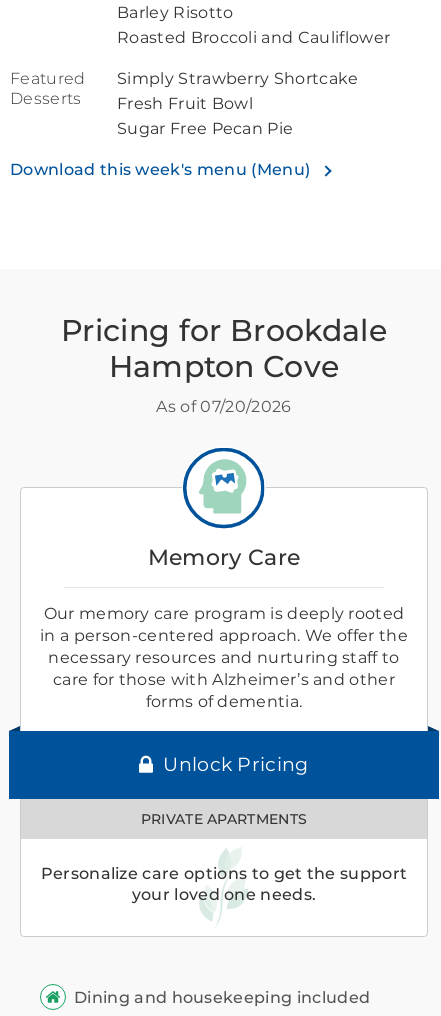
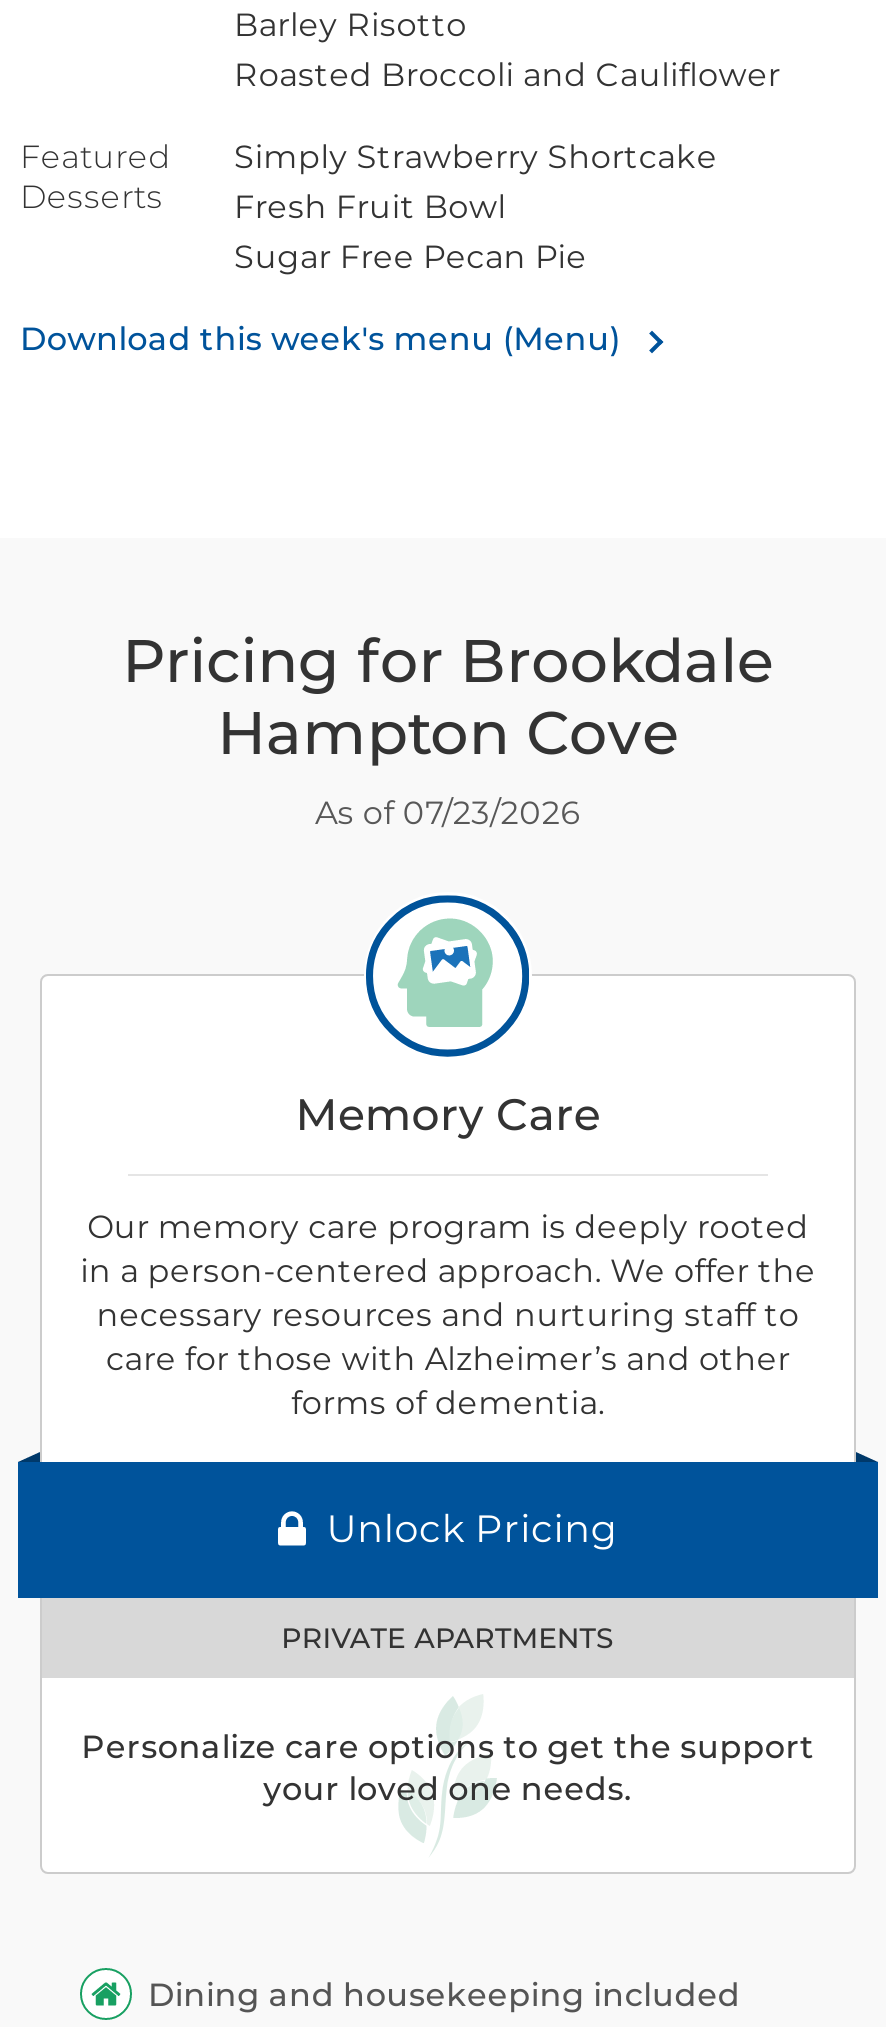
- As of 07/20/2026
+ As of 07/23/2026
